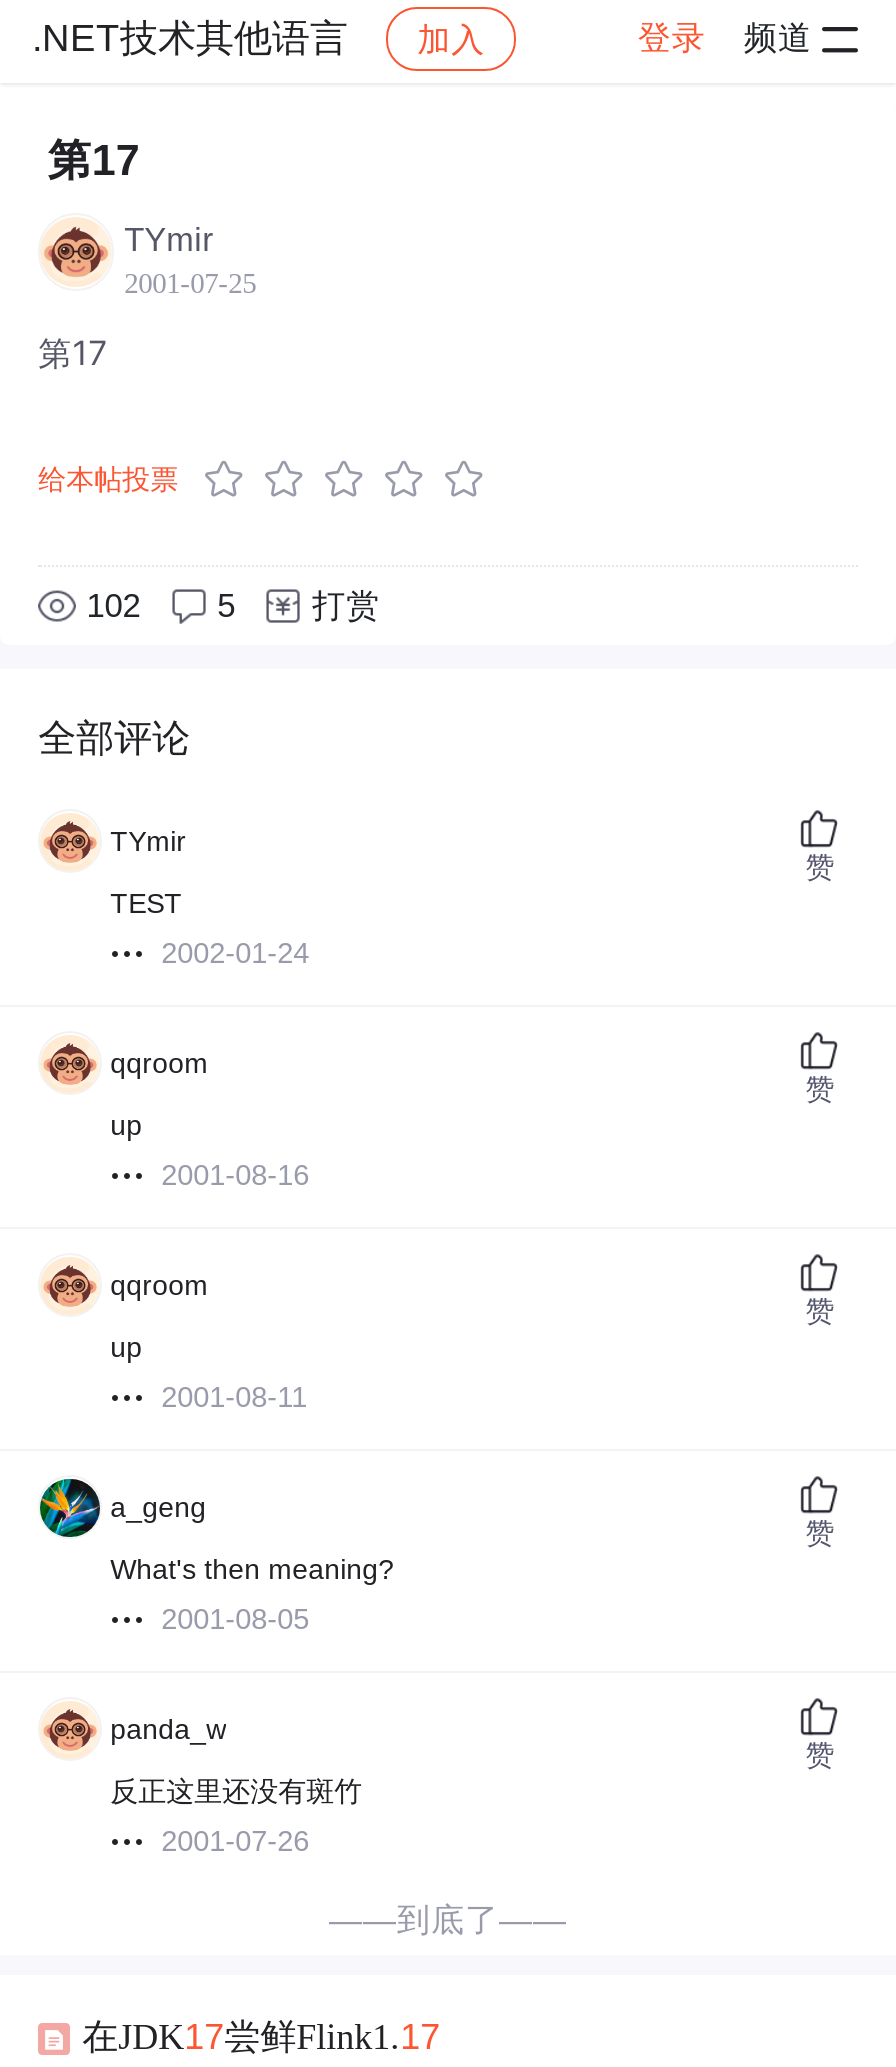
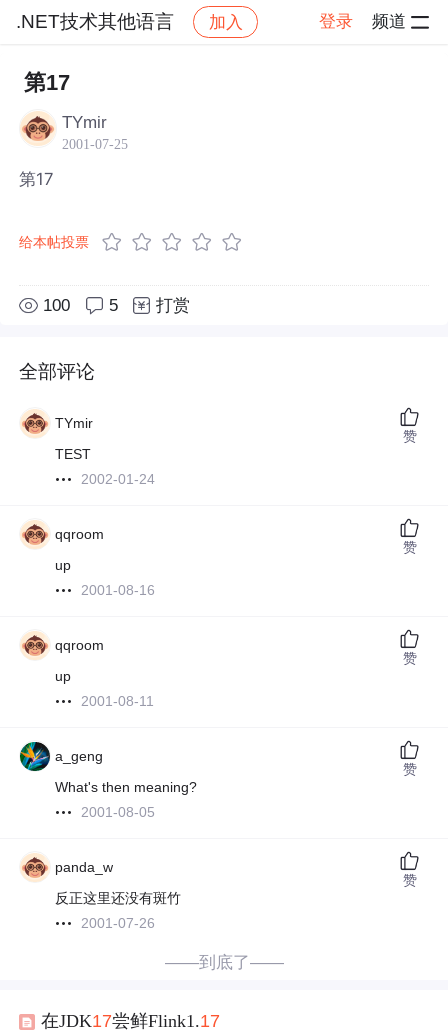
- 102
+ 100
